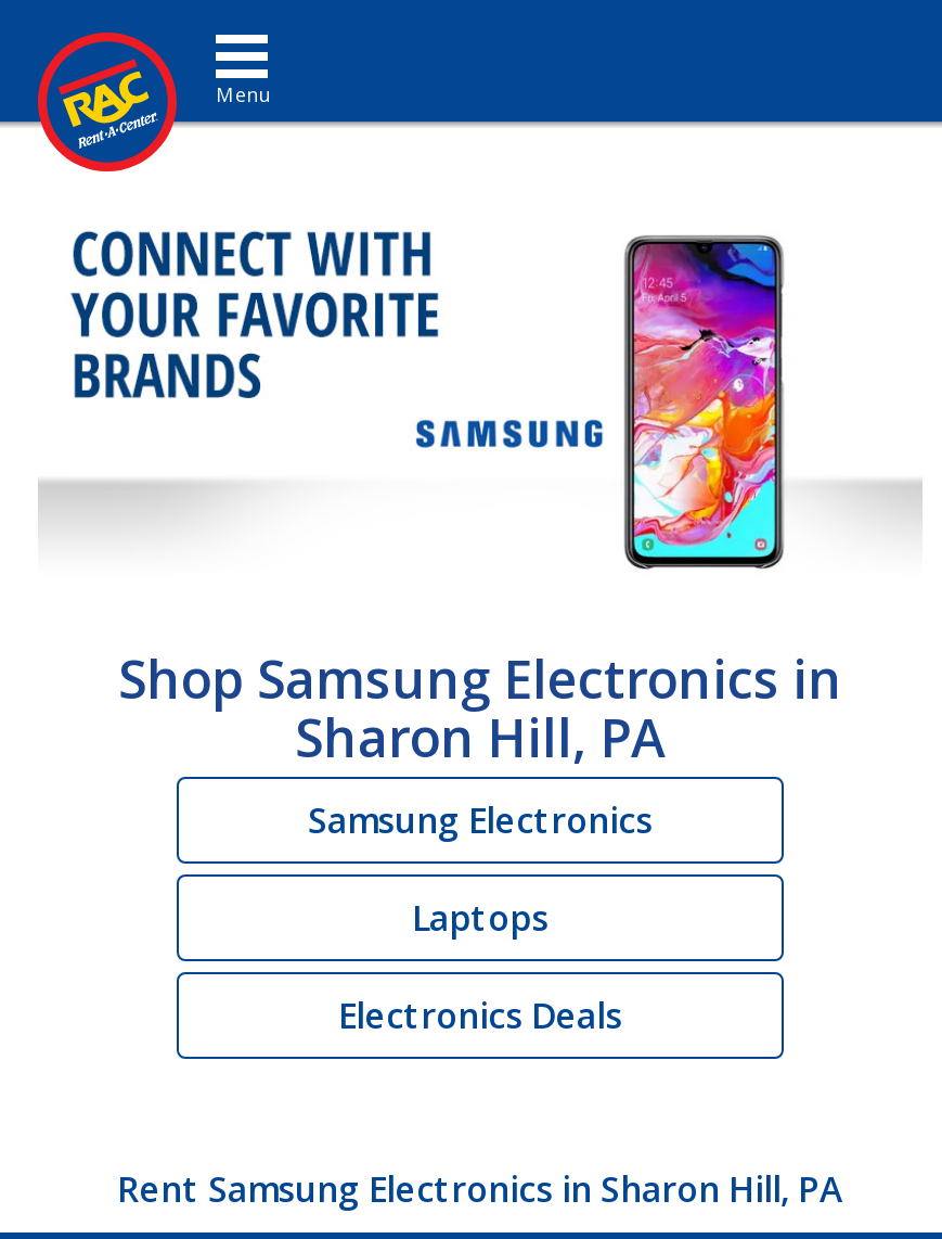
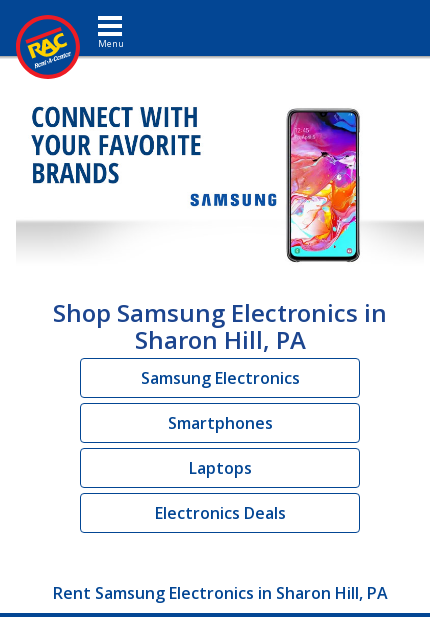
+ Smartphones
